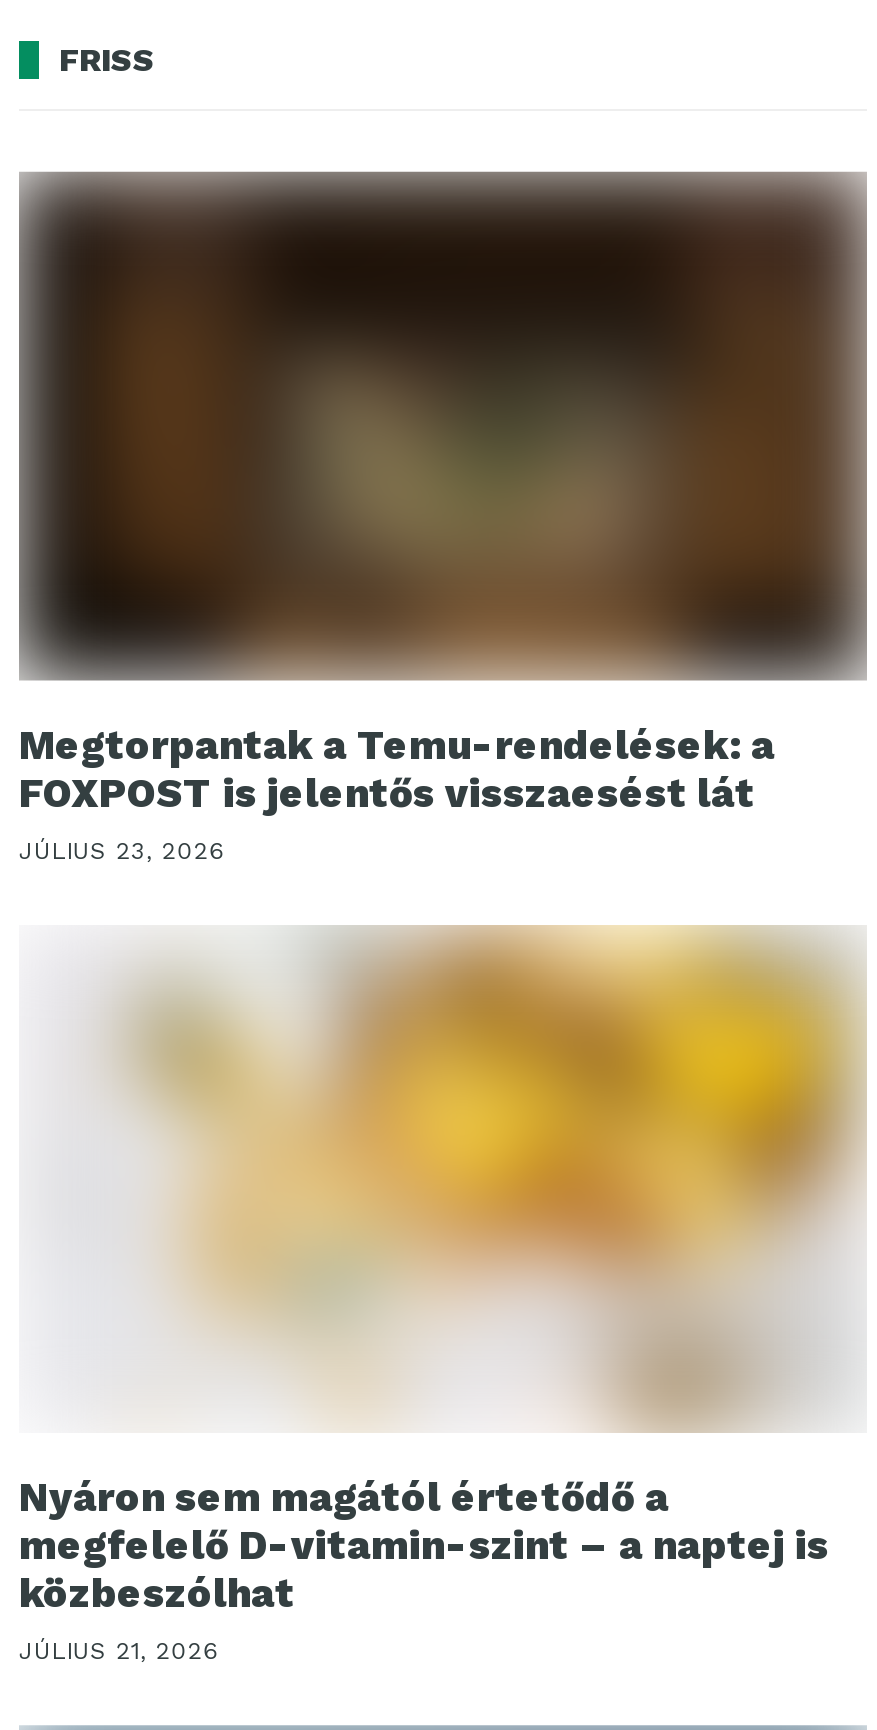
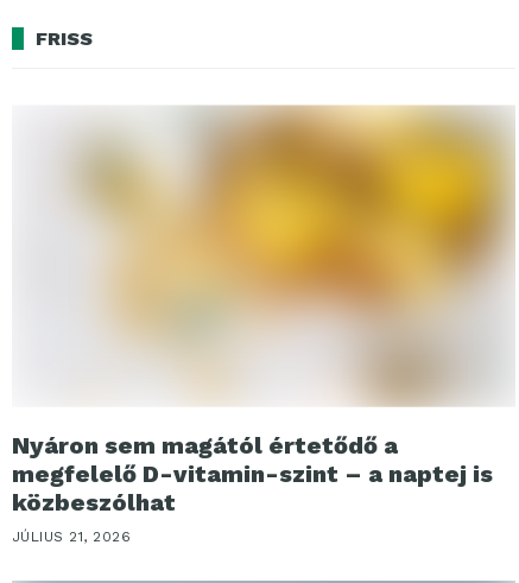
- [image]
- Megtorpantak a Temu-rendelések: a
- FOXPOST is jelentős visszaesést lát
- JÚLIUS 23, 2026
